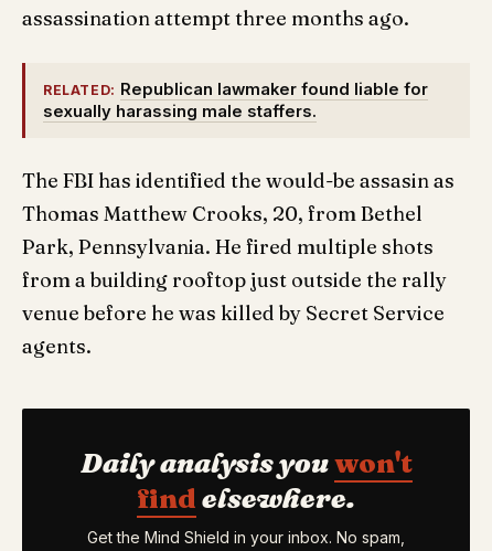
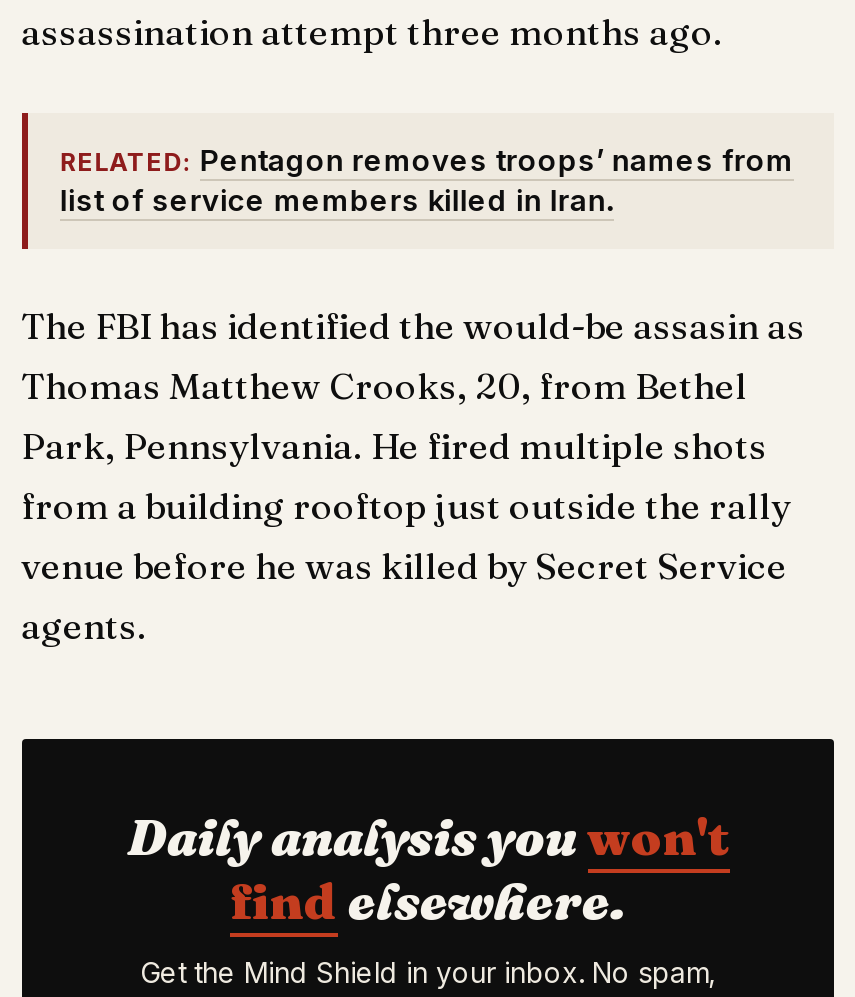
- RELATED: Republican lawmaker found liable for
- sexually harassing male staffers.
+ RELATED: Pentagon removes troops’ names from
+ list of service members killed in Iran.
